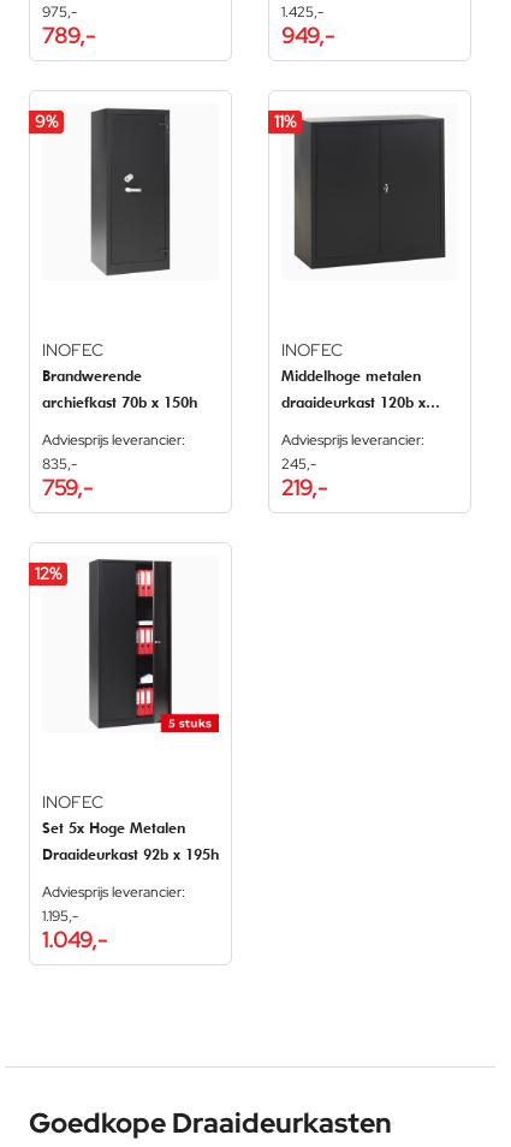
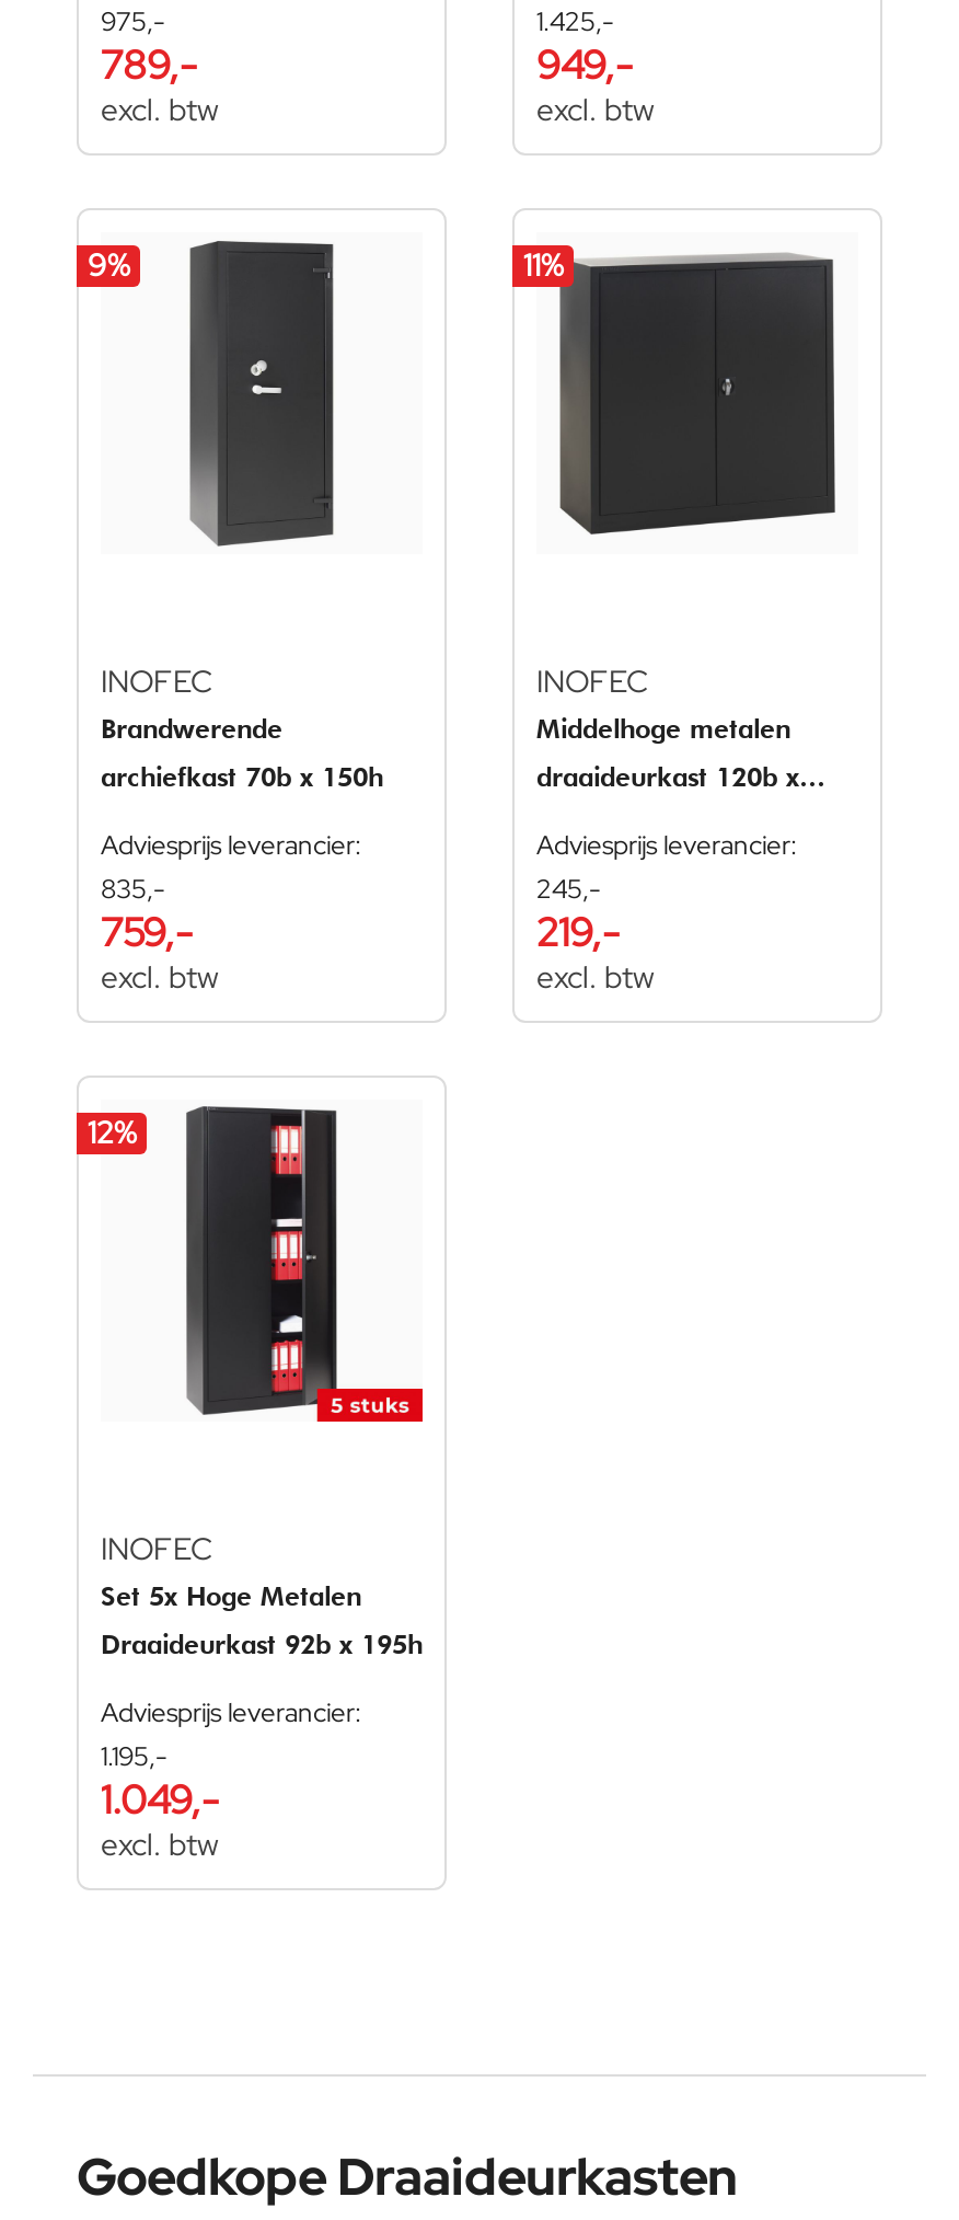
+ excl. btw

+ excl. btw

+ excl. btw

+ excl. btw

+ excl. btw
